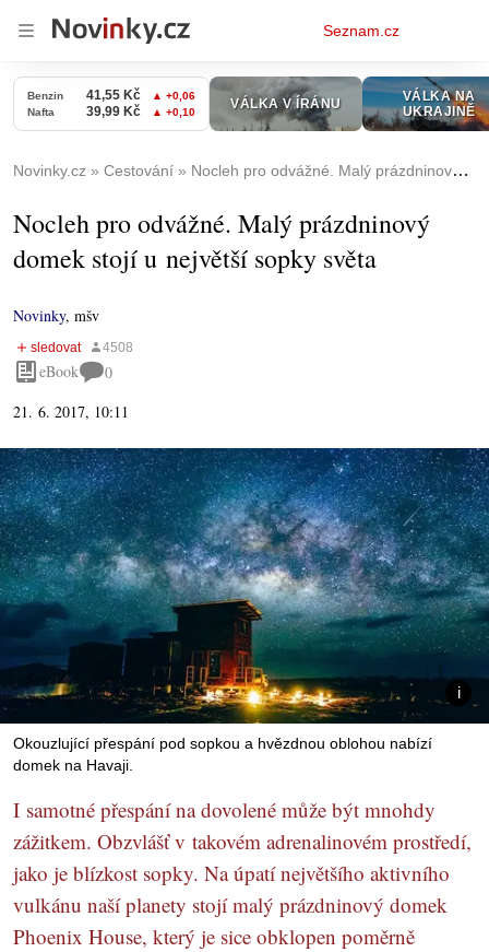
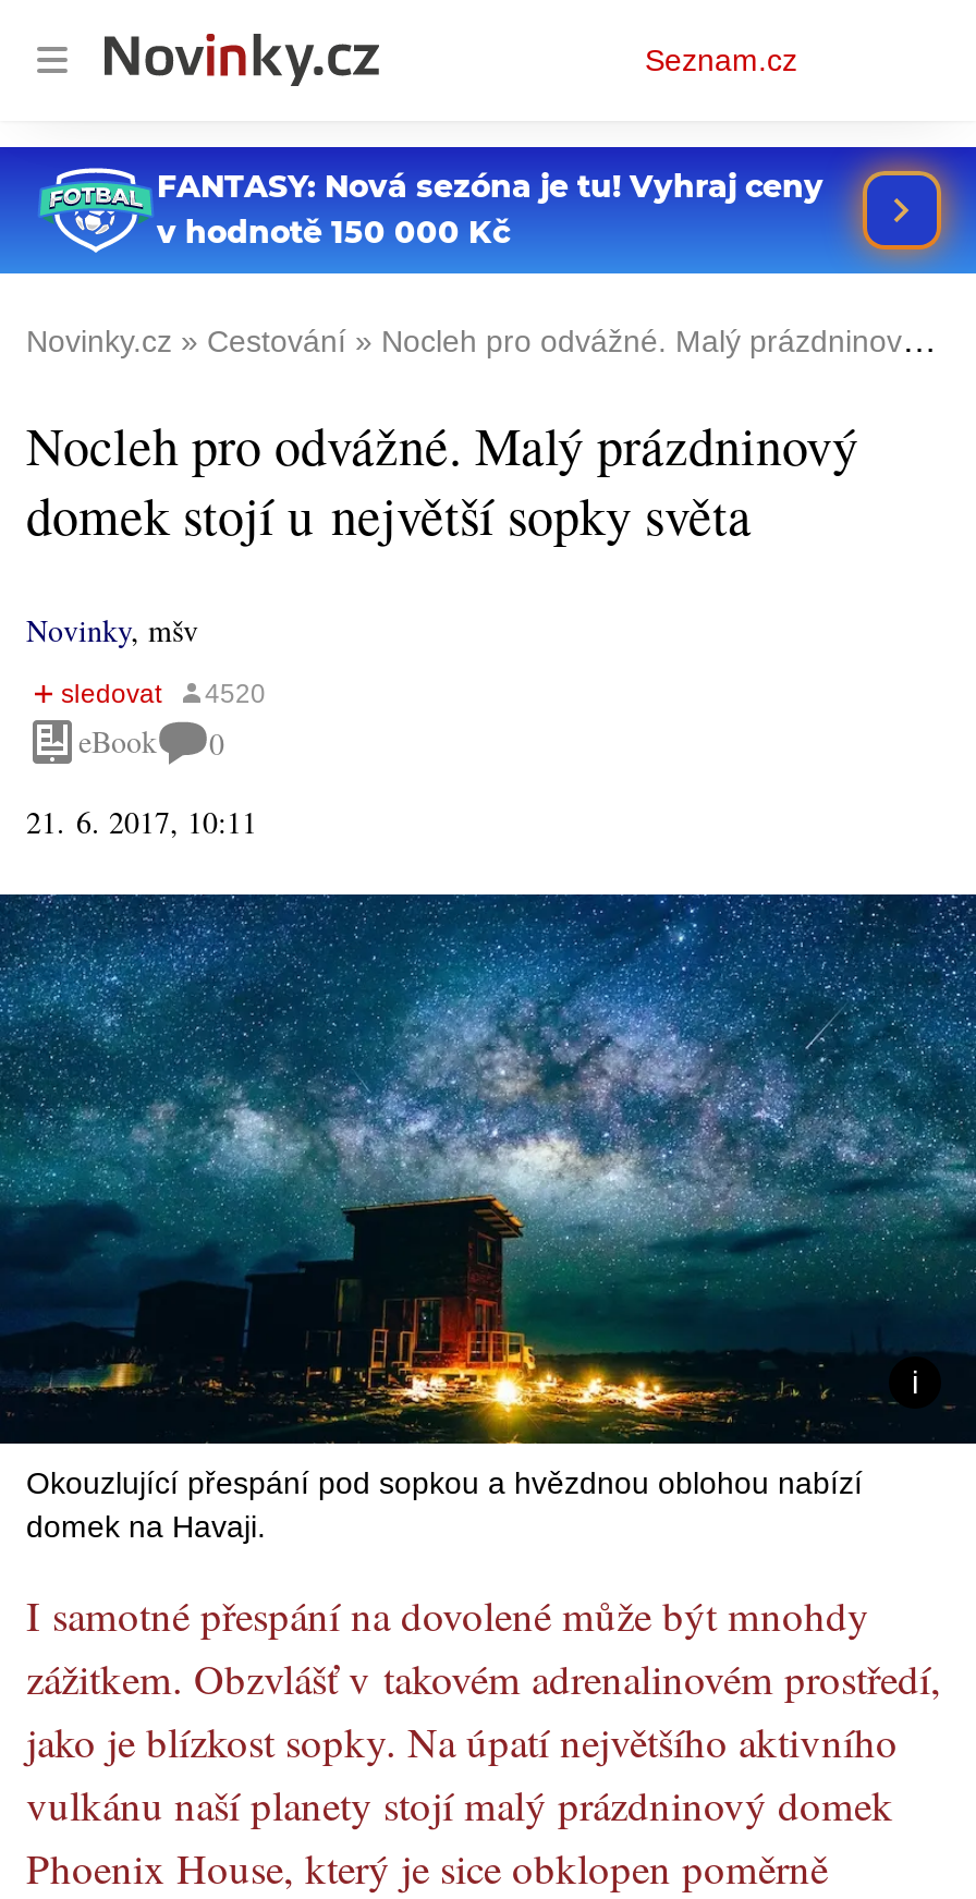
- [image]
+ [image]
